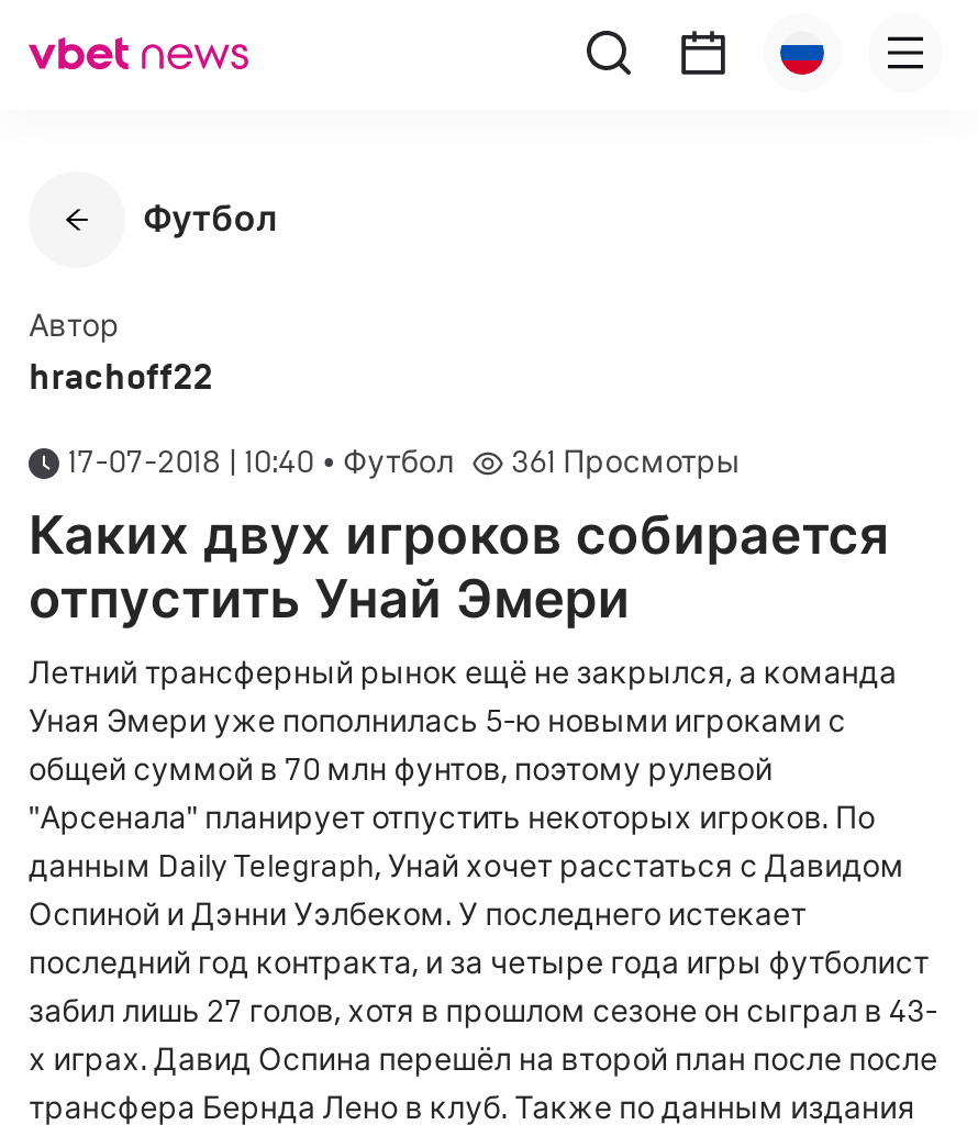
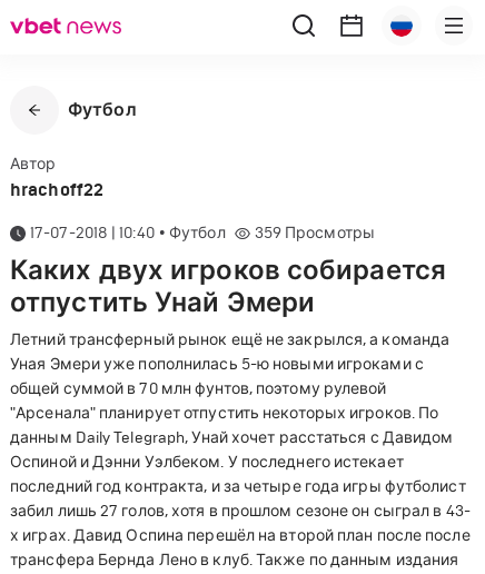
- 361 Просмотры
+ 359 Просмотры
